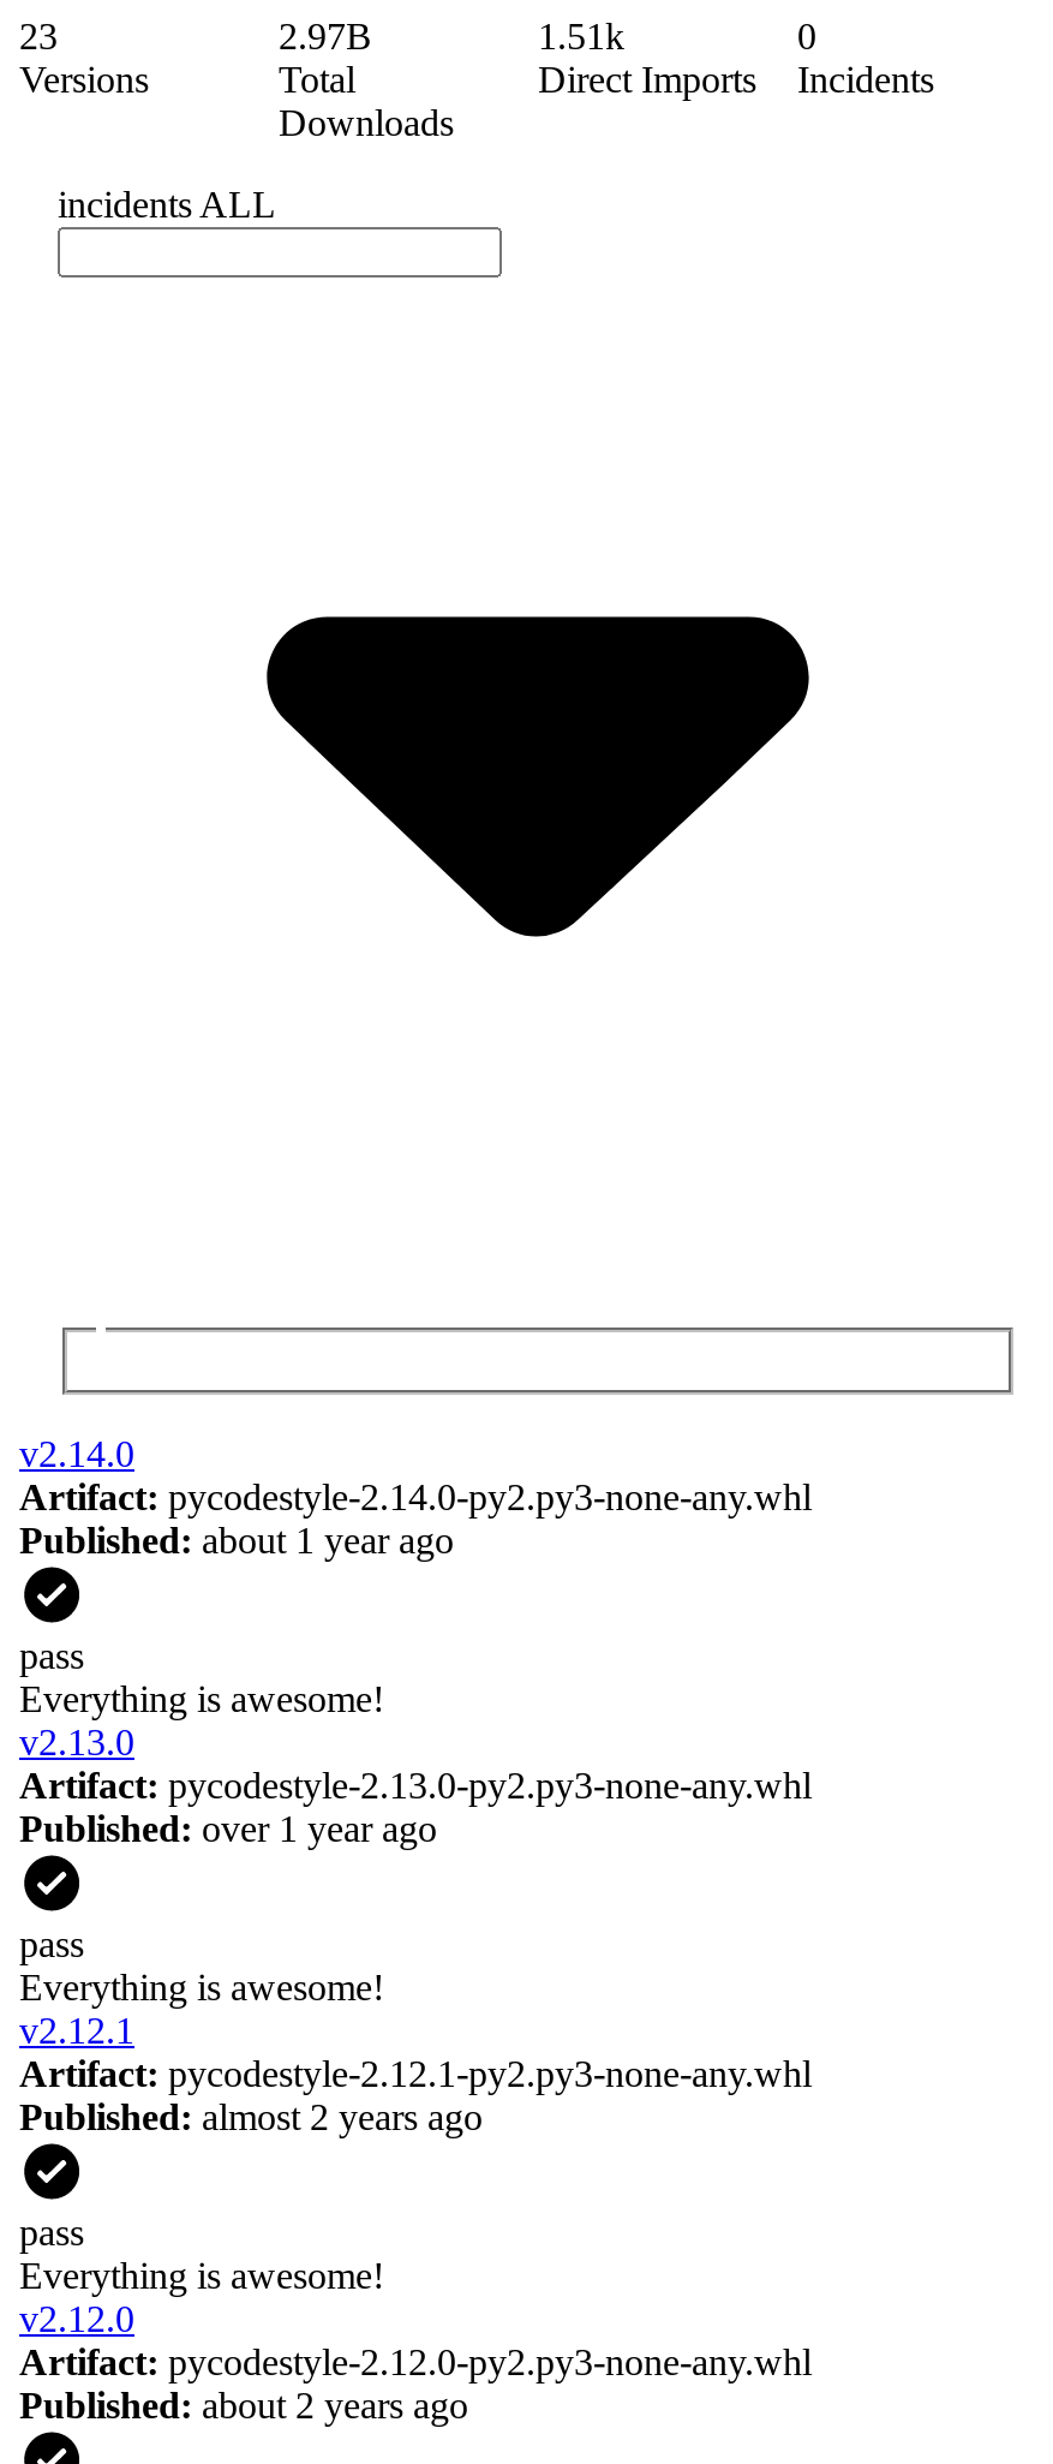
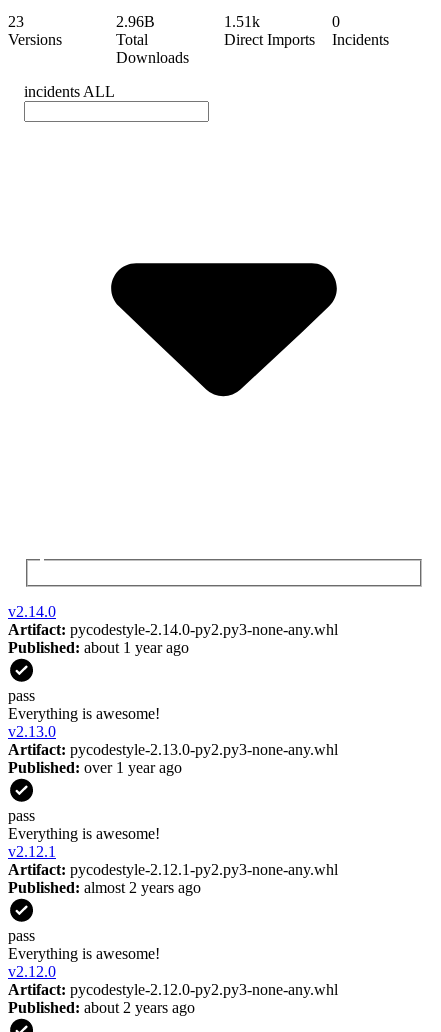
- 2.97B
+ 2.96B
